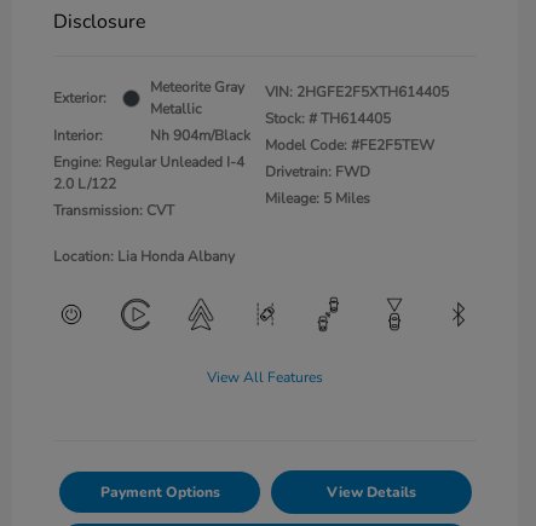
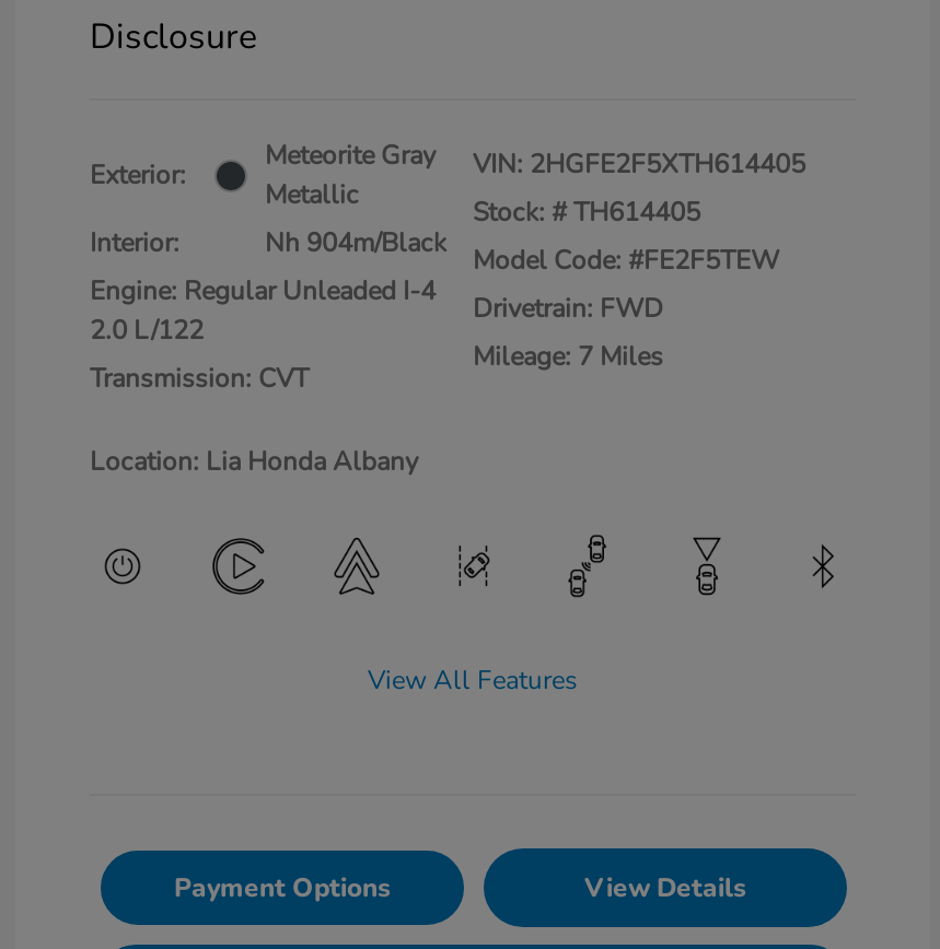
- Mileage: 5 Miles
+ Mileage: 7 Miles
